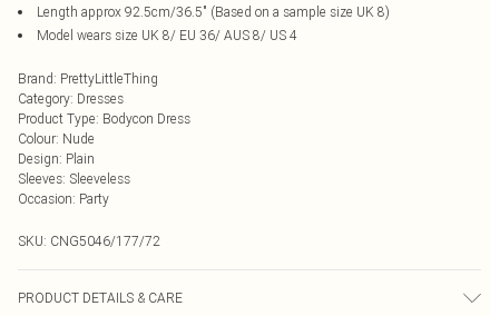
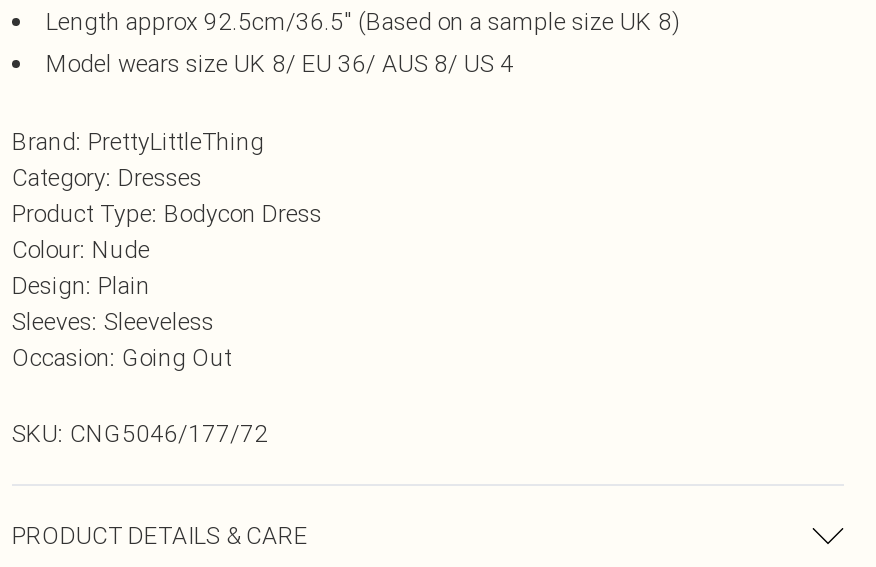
- Occasion: Party
+ Occasion: Going Out
